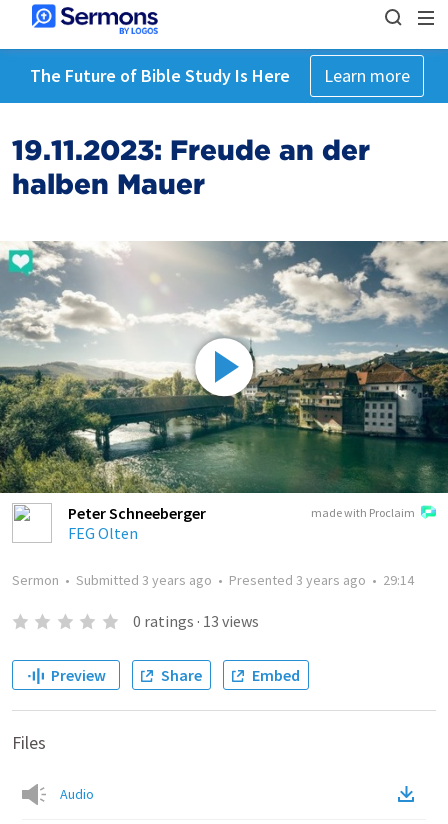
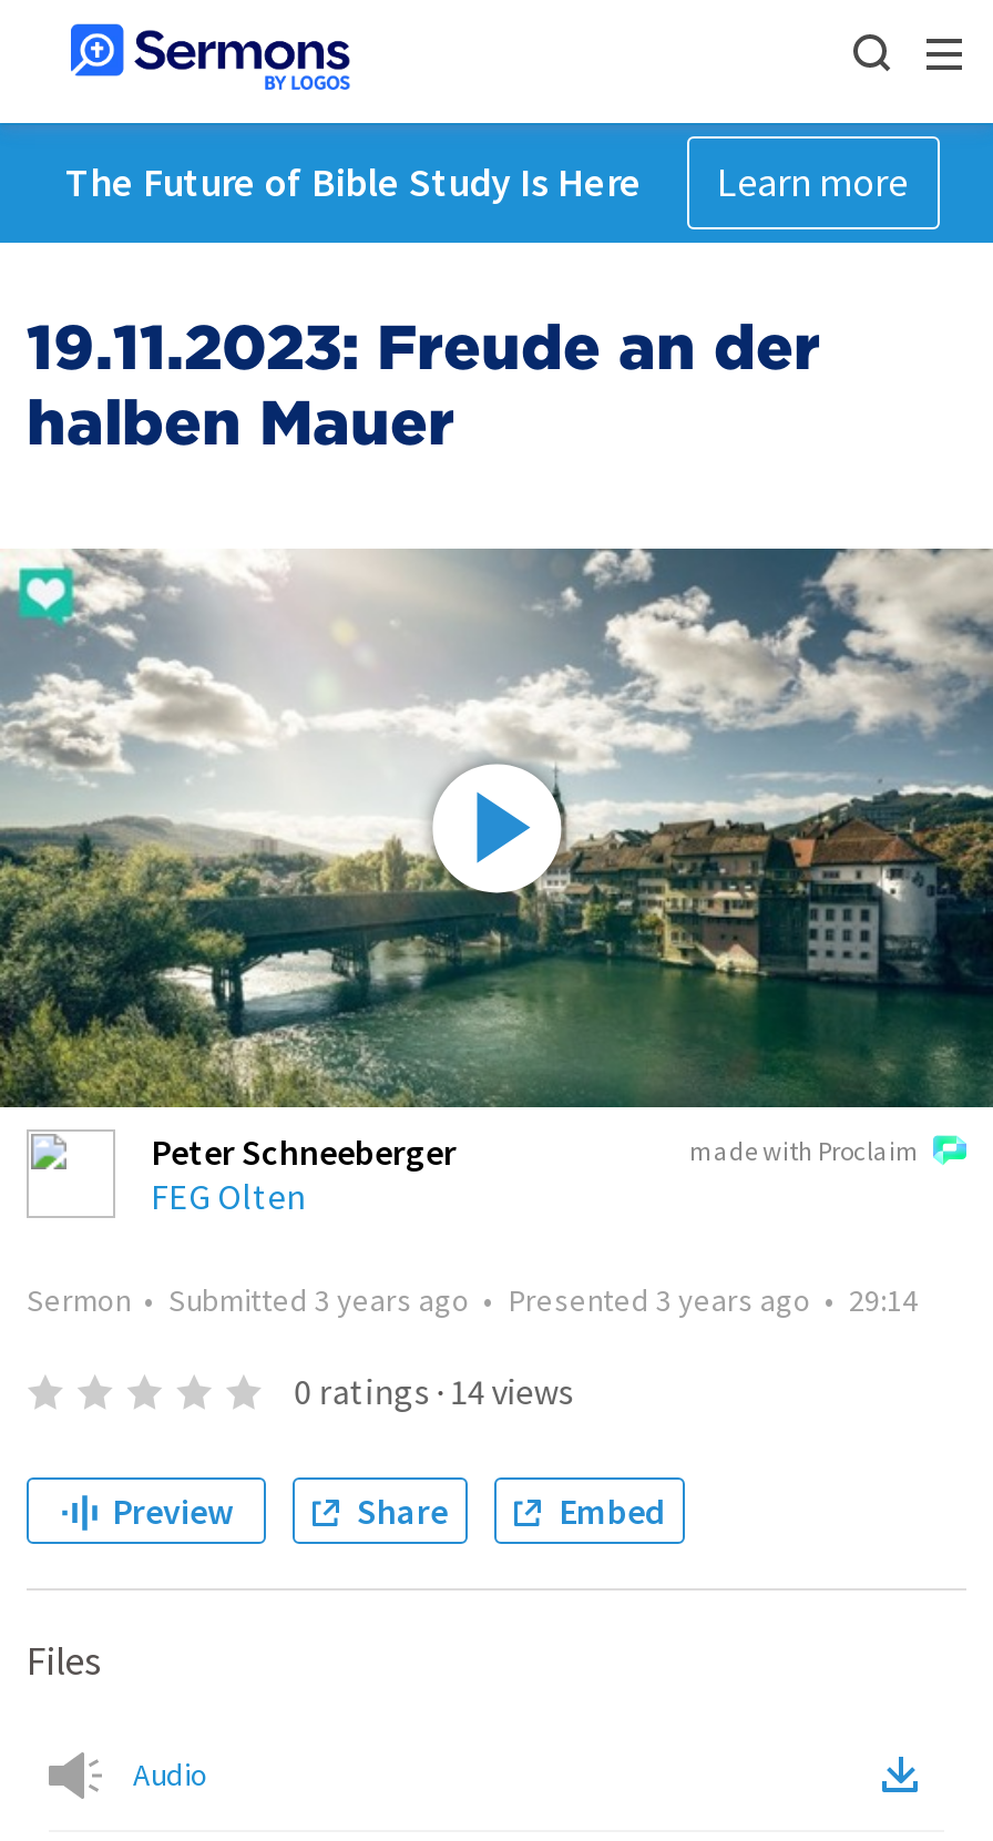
- 0 ratings · 13 views
+ 0 ratings · 14 views
